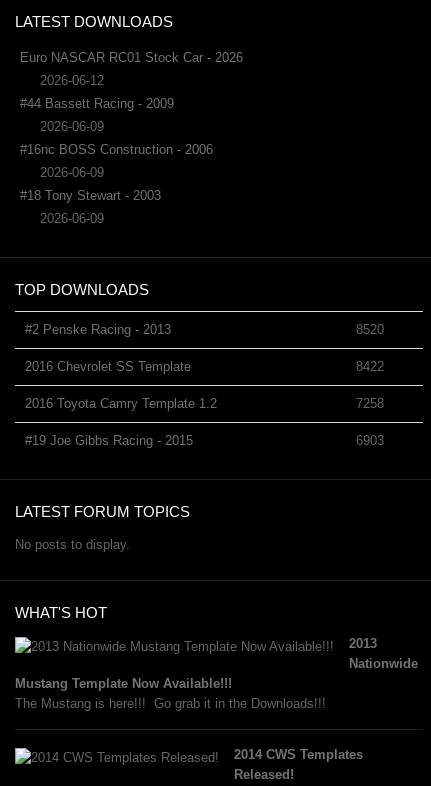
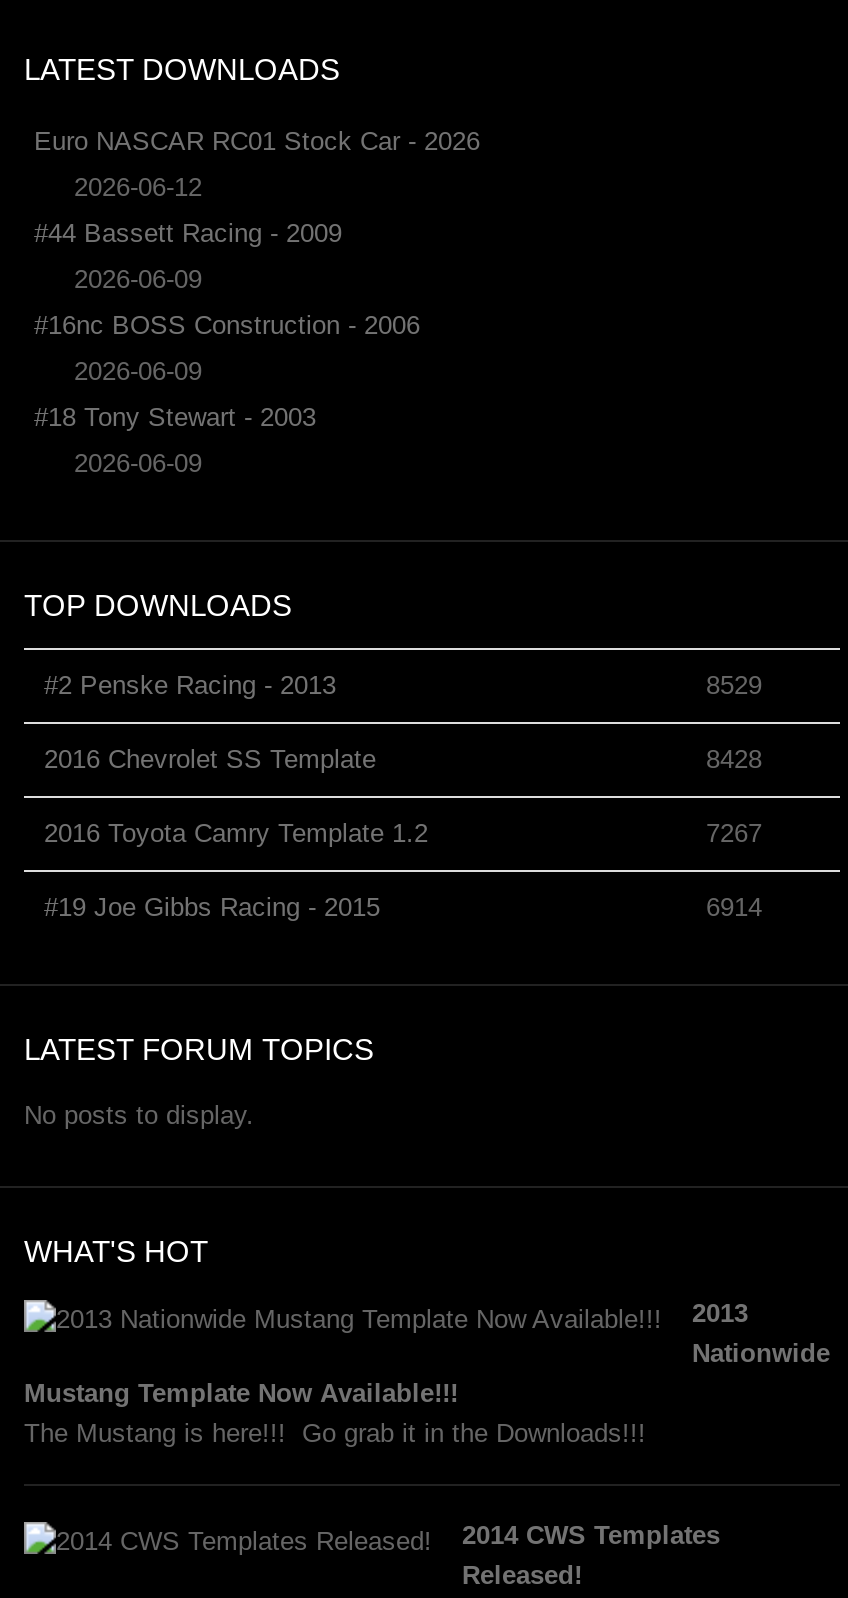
- 8520
+ 8529

- 8422
+ 8428

- 7258
+ 7267

- 6903
+ 6914
